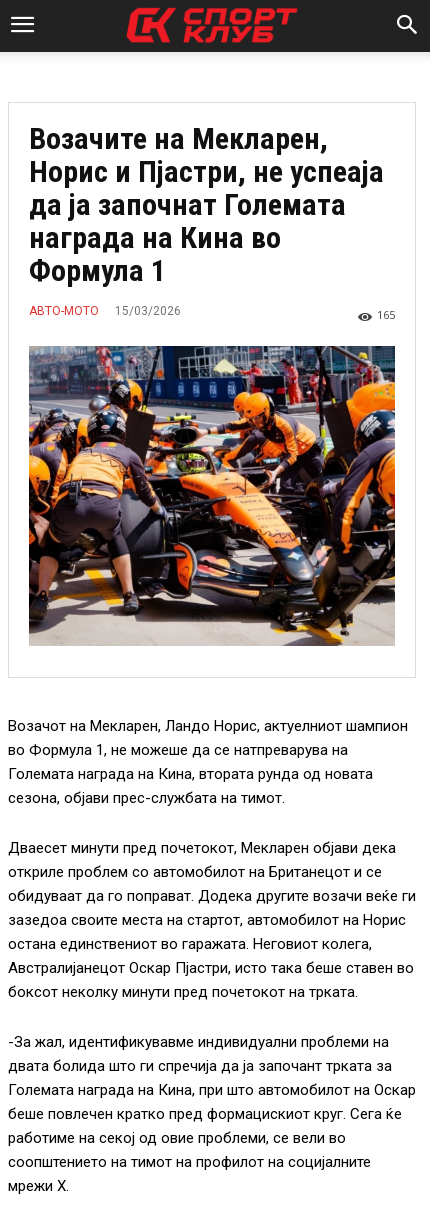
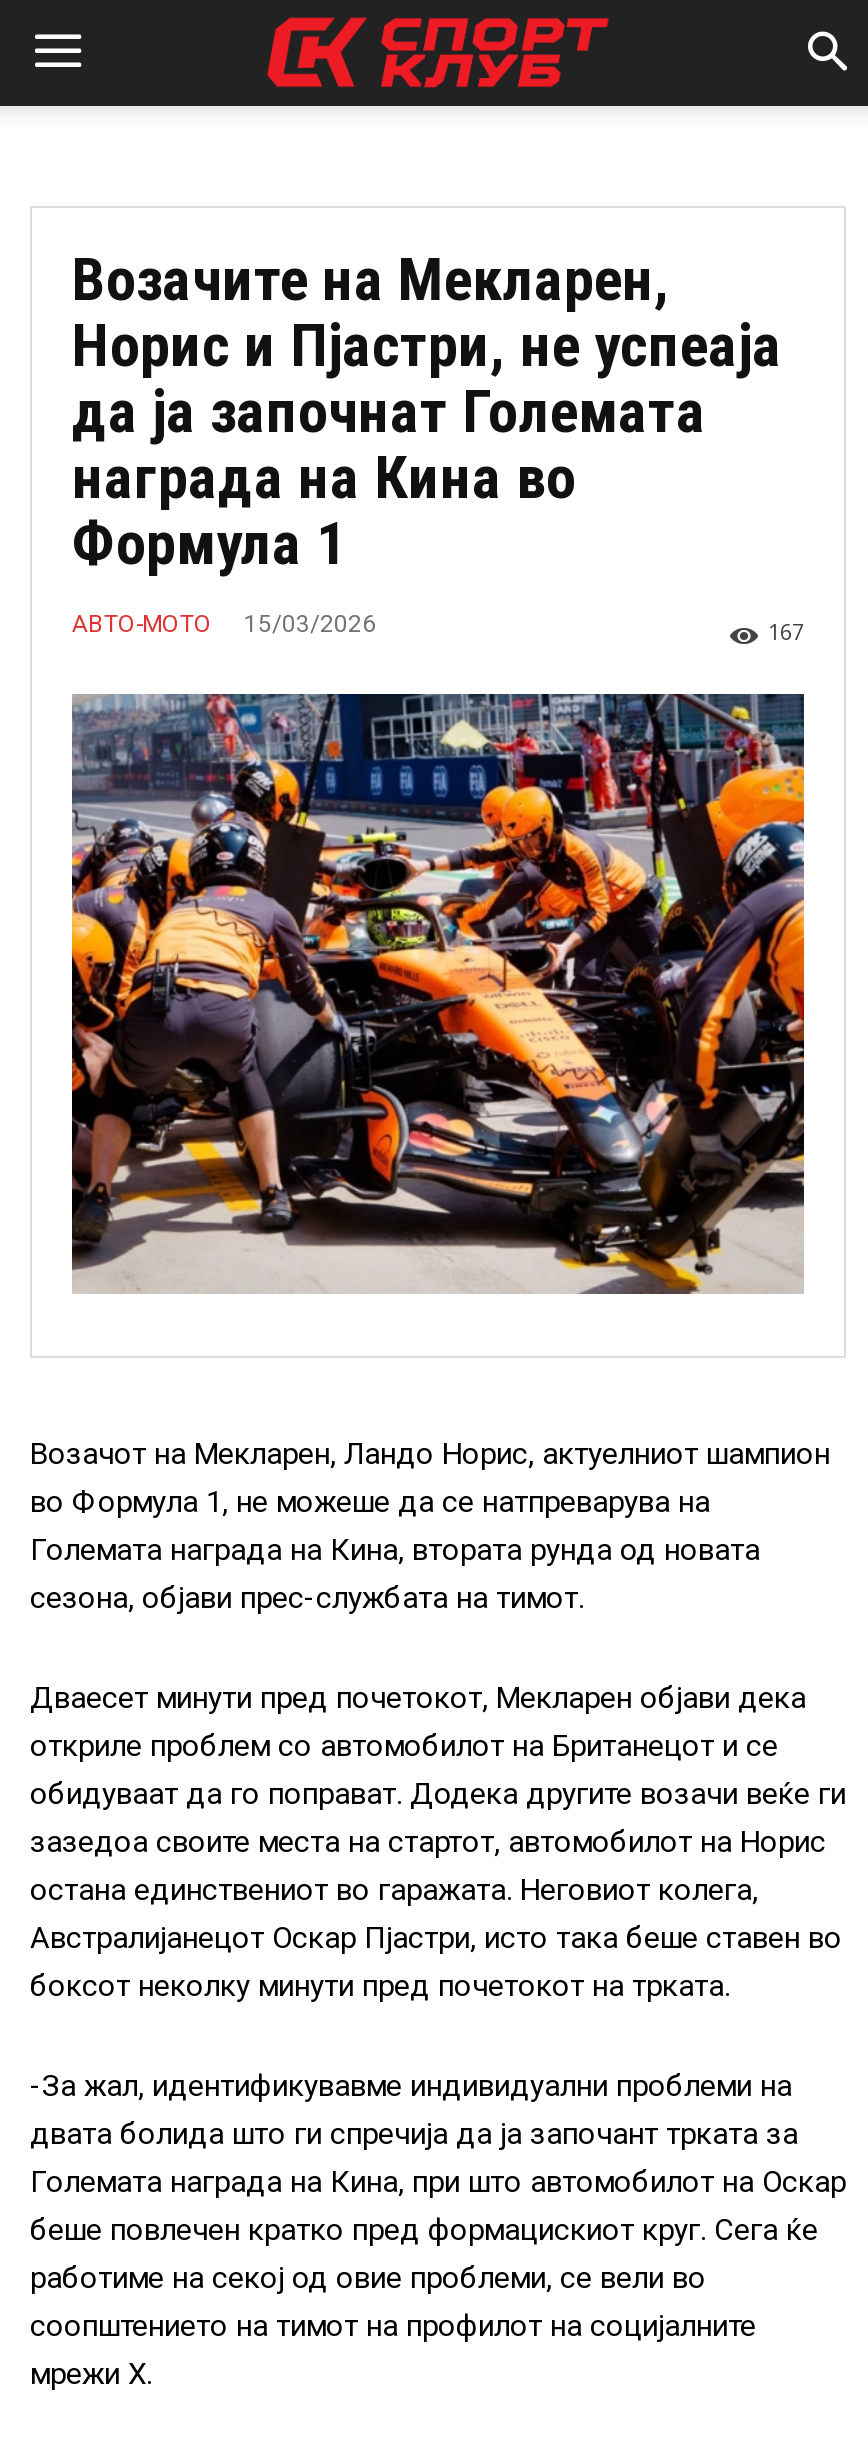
- 165
+ 167
